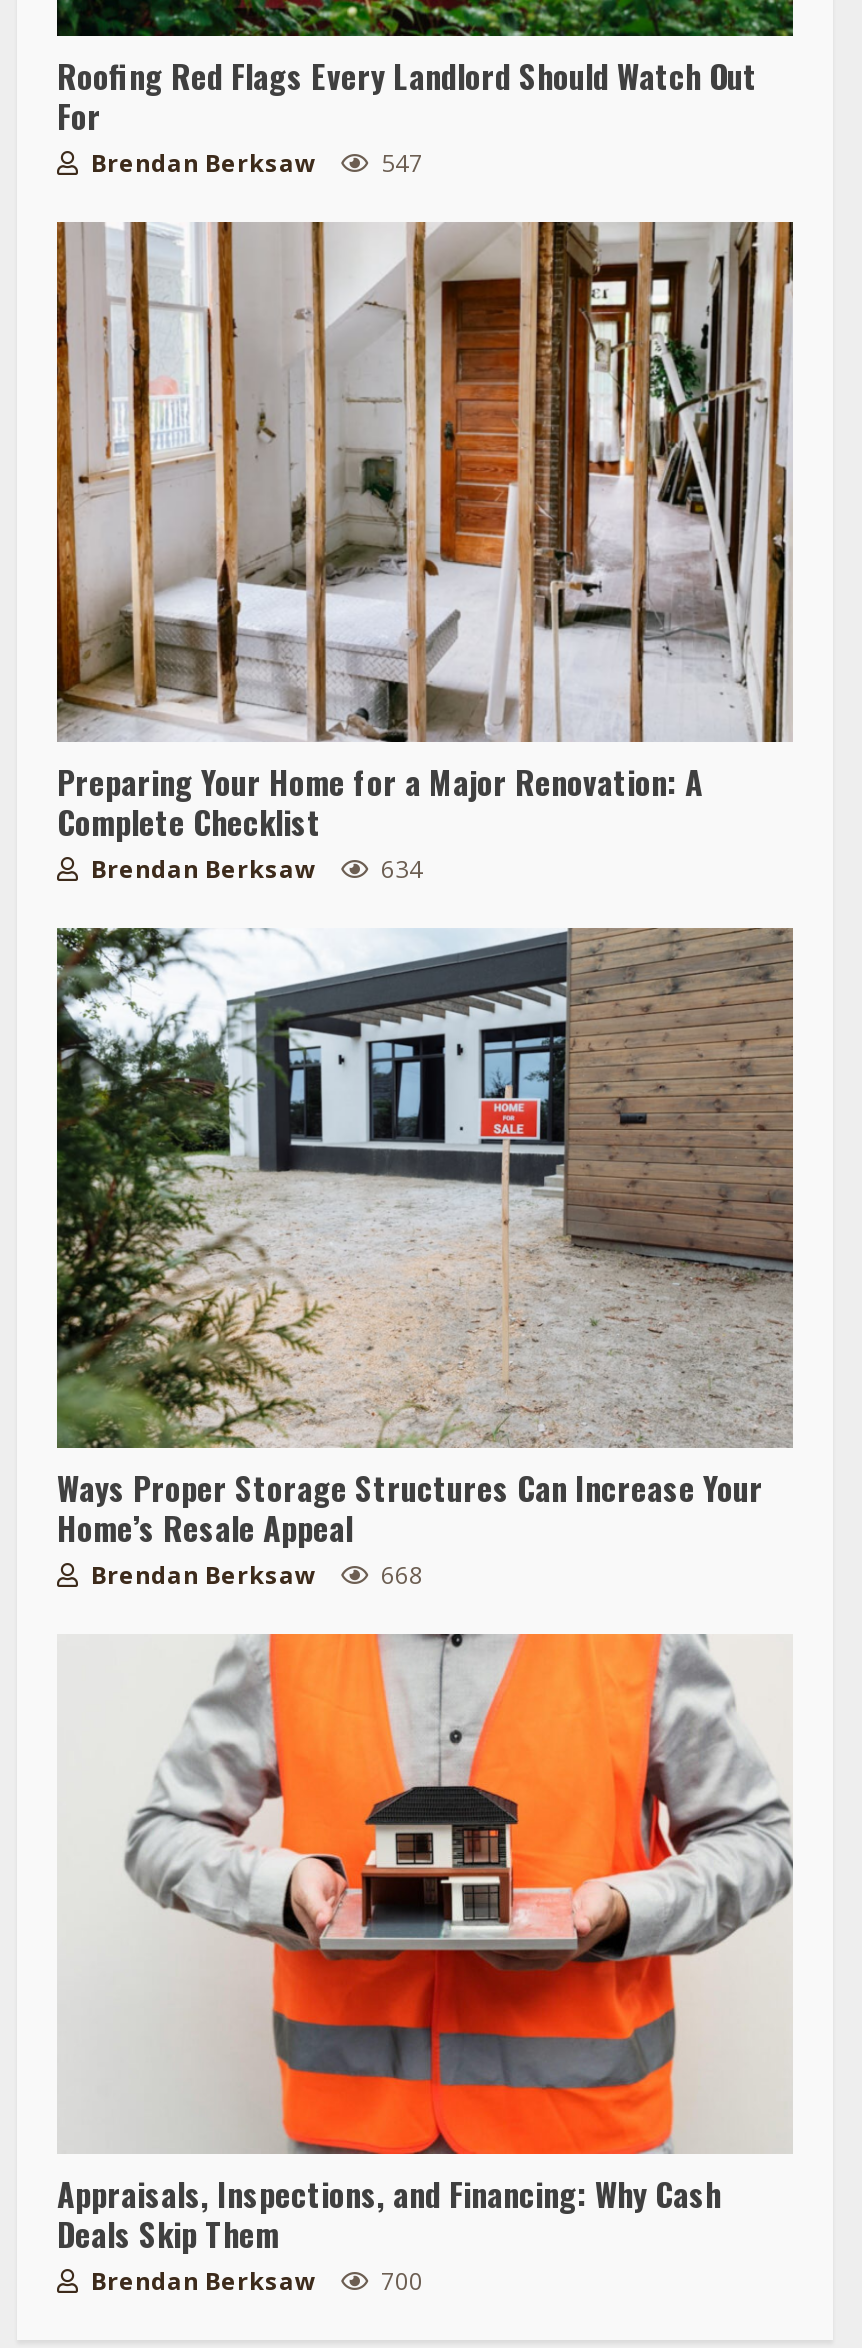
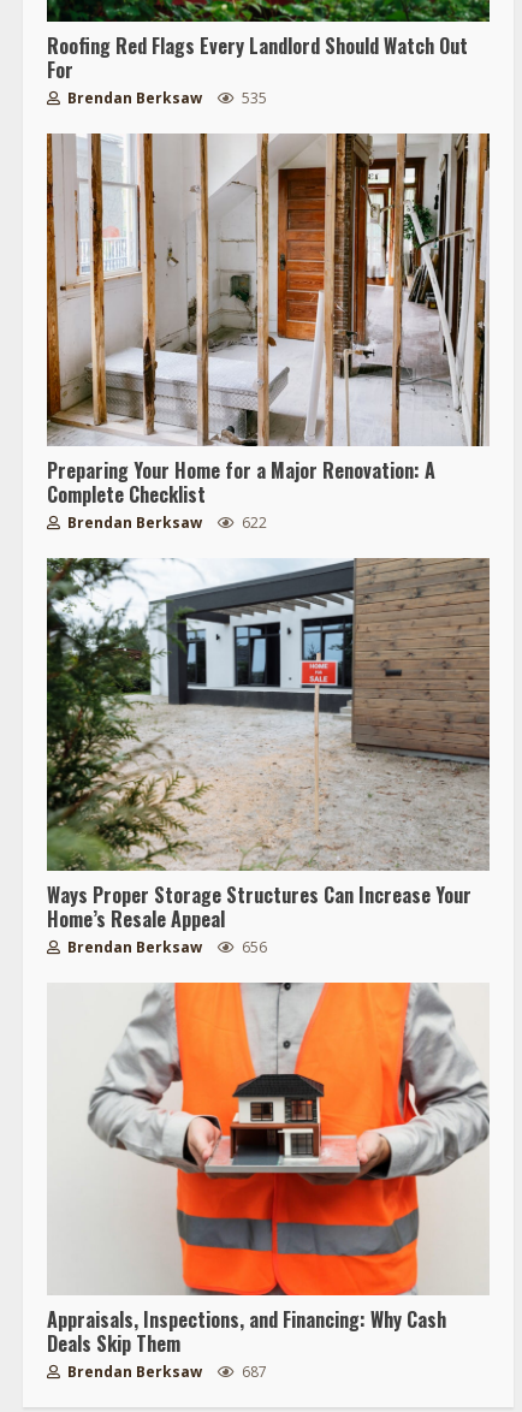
- Brendan Berksaw 547
+ Brendan Berksaw 535

- Brendan Berksaw 634
+ Brendan Berksaw 622

- Brendan Berksaw 668
+ Brendan Berksaw 656

- Brendan Berksaw 700
+ Brendan Berksaw 687
